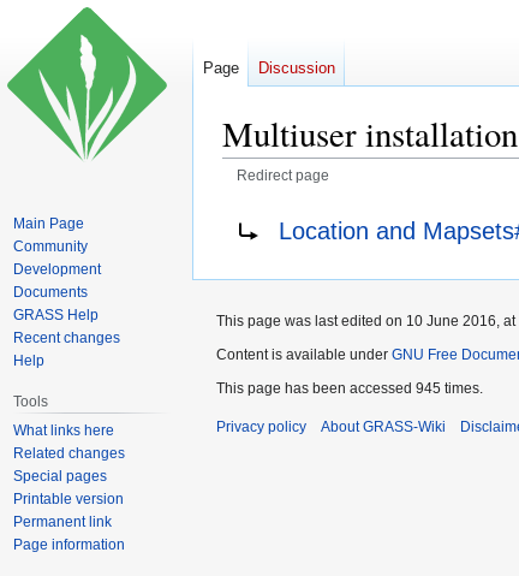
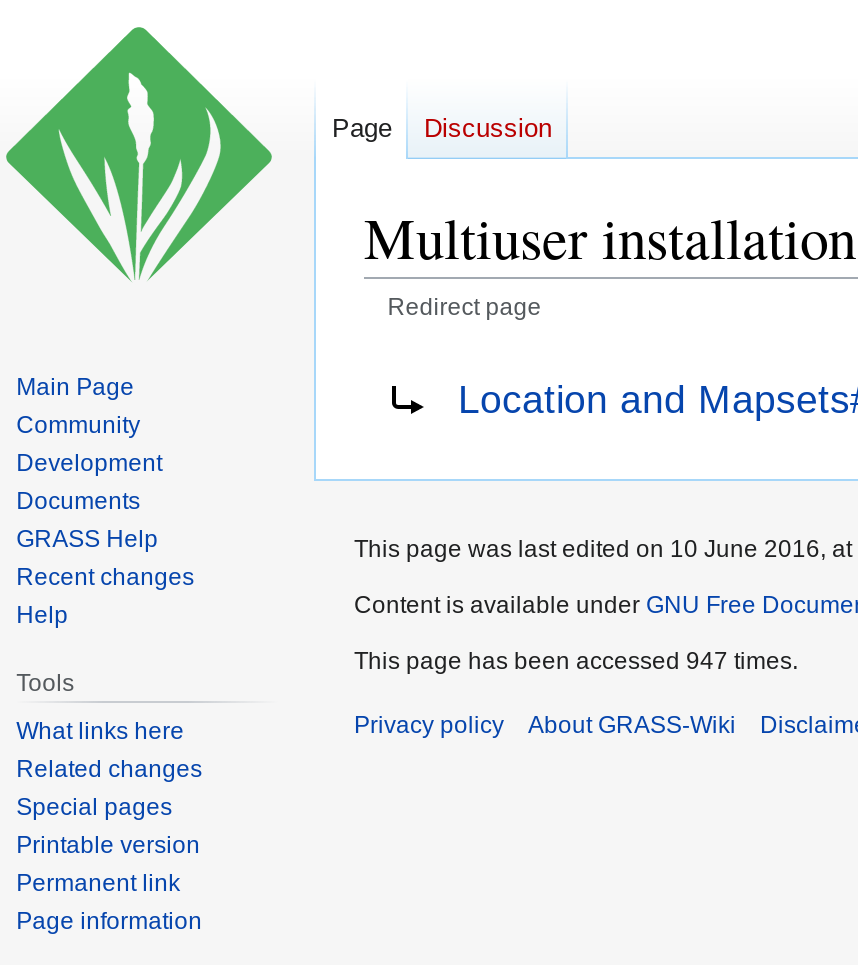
- This page has been accessed 945 times.
+ This page has been accessed 947 times.
